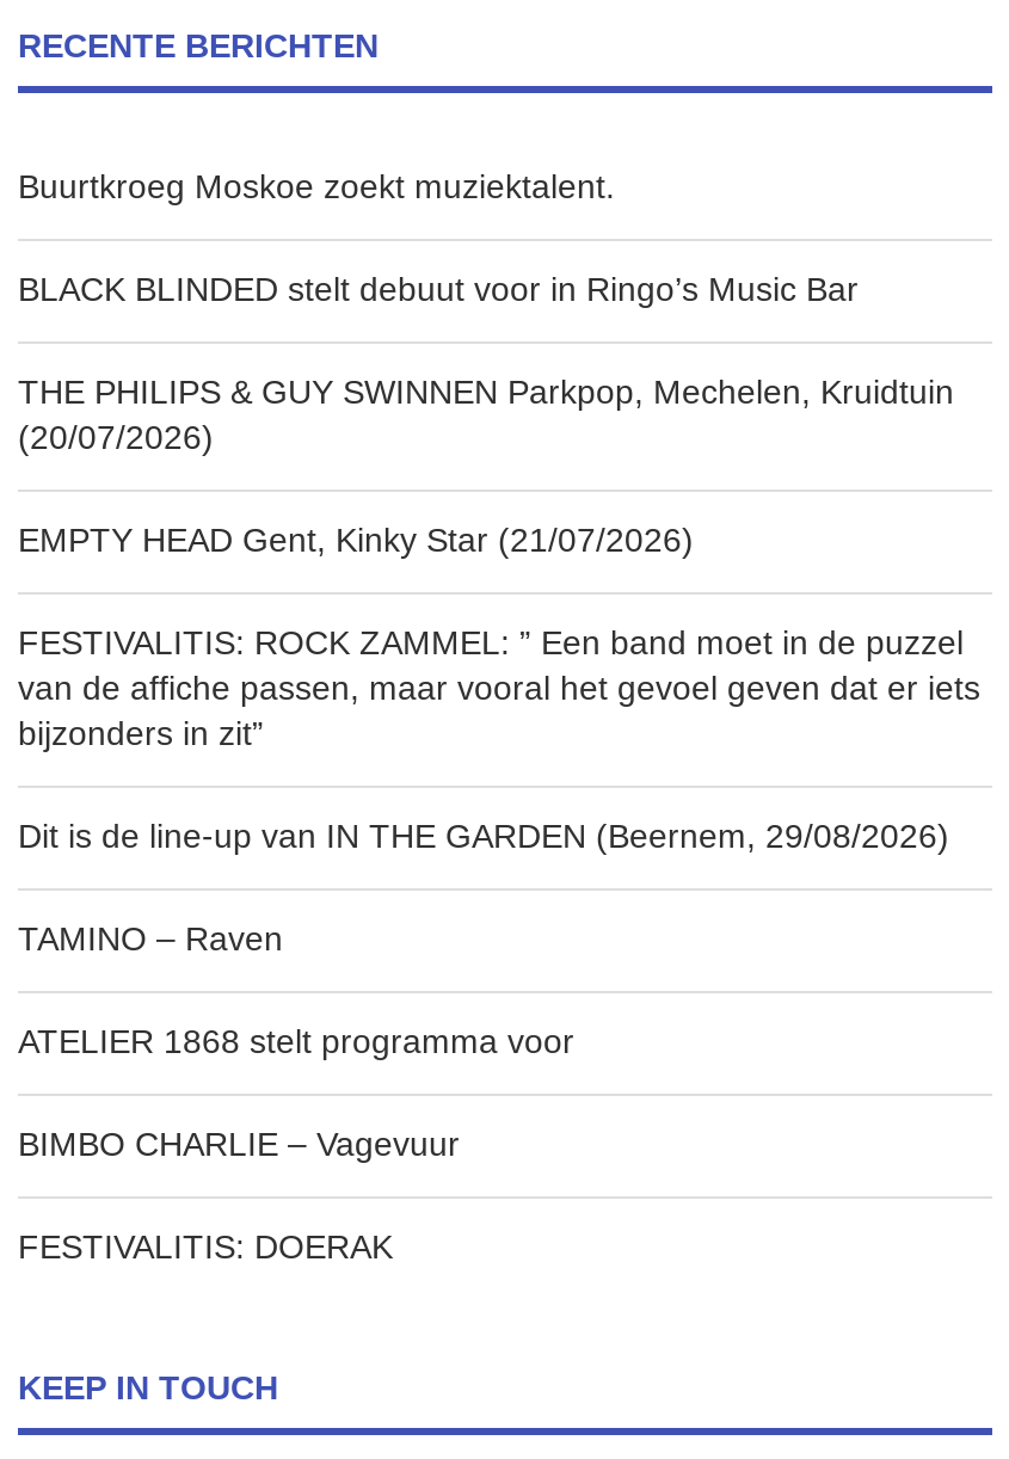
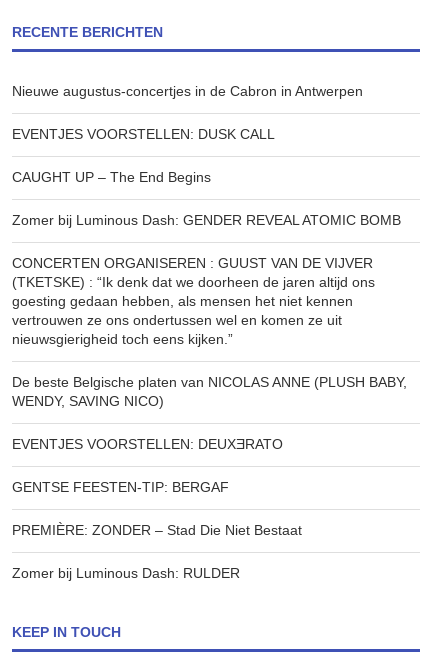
- Buurtkroeg Moskoe zoekt muziektalent.
+ Nieuwe augustus-concertjes in de Cabron in Antwerpen

- BLACK BLINDED stelt debuut voor in Ringo’s Music Bar
+ EVENTJES VOORSTELLEN: DUSK CALL

- THE PHILIPS & GUY SWINNEN Parkpop, Mechelen, Kruidtuin
- (20/07/2026)
+ CAUGHT UP – The End Begins

- EMPTY HEAD Gent, Kinky Star (21/07/2026)
+ Zomer bij Luminous Dash: GENDER REVEAL ATOMIC BOMB

- FESTIVALITIS: ROCK ZAMMEL: ” Een band moet in de puzzel
- van de affiche passen, maar vooral het gevoel geven dat er iets
- bijzonders in zit”
+ CONCERTEN ORGANISEREN : GUUST VAN DE VIJVER
+ (TKETSKE) : “Ik denk dat we doorheen de jaren altijd ons
+ goesting gedaan hebben, als mensen het niet kennen
+ vertrouwen ze ons ondertussen wel en komen ze uit
+ nieuwsgierigheid toch eens kijken.”

- Dit is de line-up van IN THE GARDEN (Beernem, 29/08/2026)
+ De beste Belgische platen van NICOLAS ANNE (PLUSH BABY,
+ WENDY, SAVING NICO)

- TAMINO – Raven
+ EVENTJES VOORSTELLEN: DEUXƎRATO

- ATELIER 1868 stelt programma voor
+ GENTSE FEESTEN-TIP: BERGAF

- BIMBO CHARLIE – Vagevuur
+ PREMIÈRE: ZONDER – Stad Die Niet Bestaat

- FESTIVALITIS: DOERAK
+ Zomer bij Luminous Dash: RULDER
